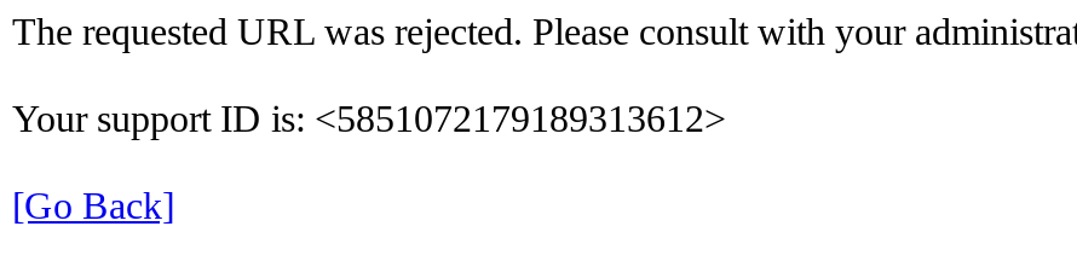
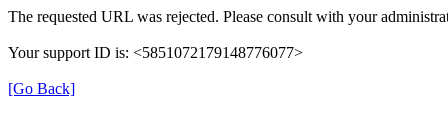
- Your support ID is: <5851072179189313612>
+ Your support ID is: <5851072179148776077>
